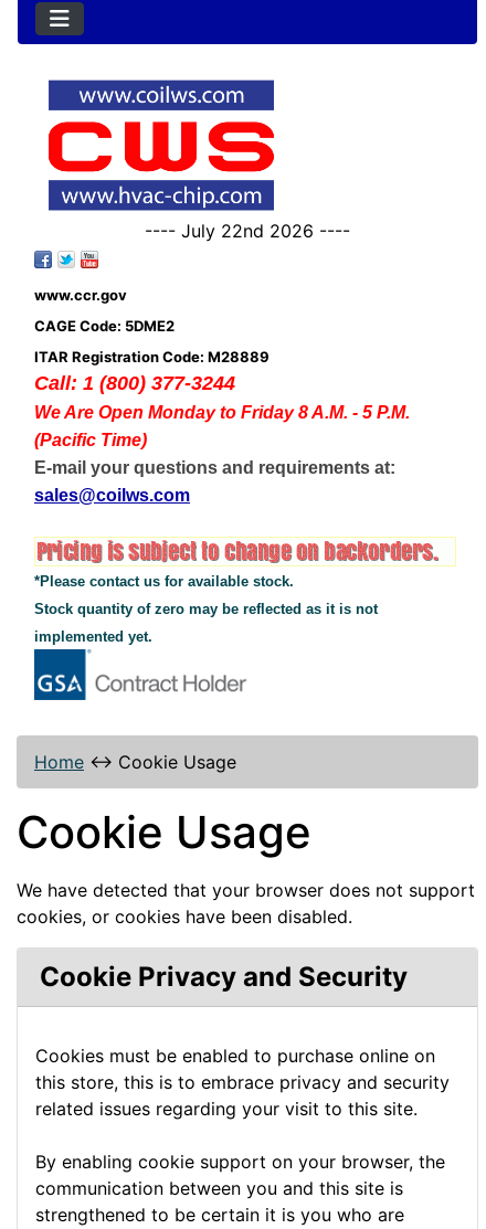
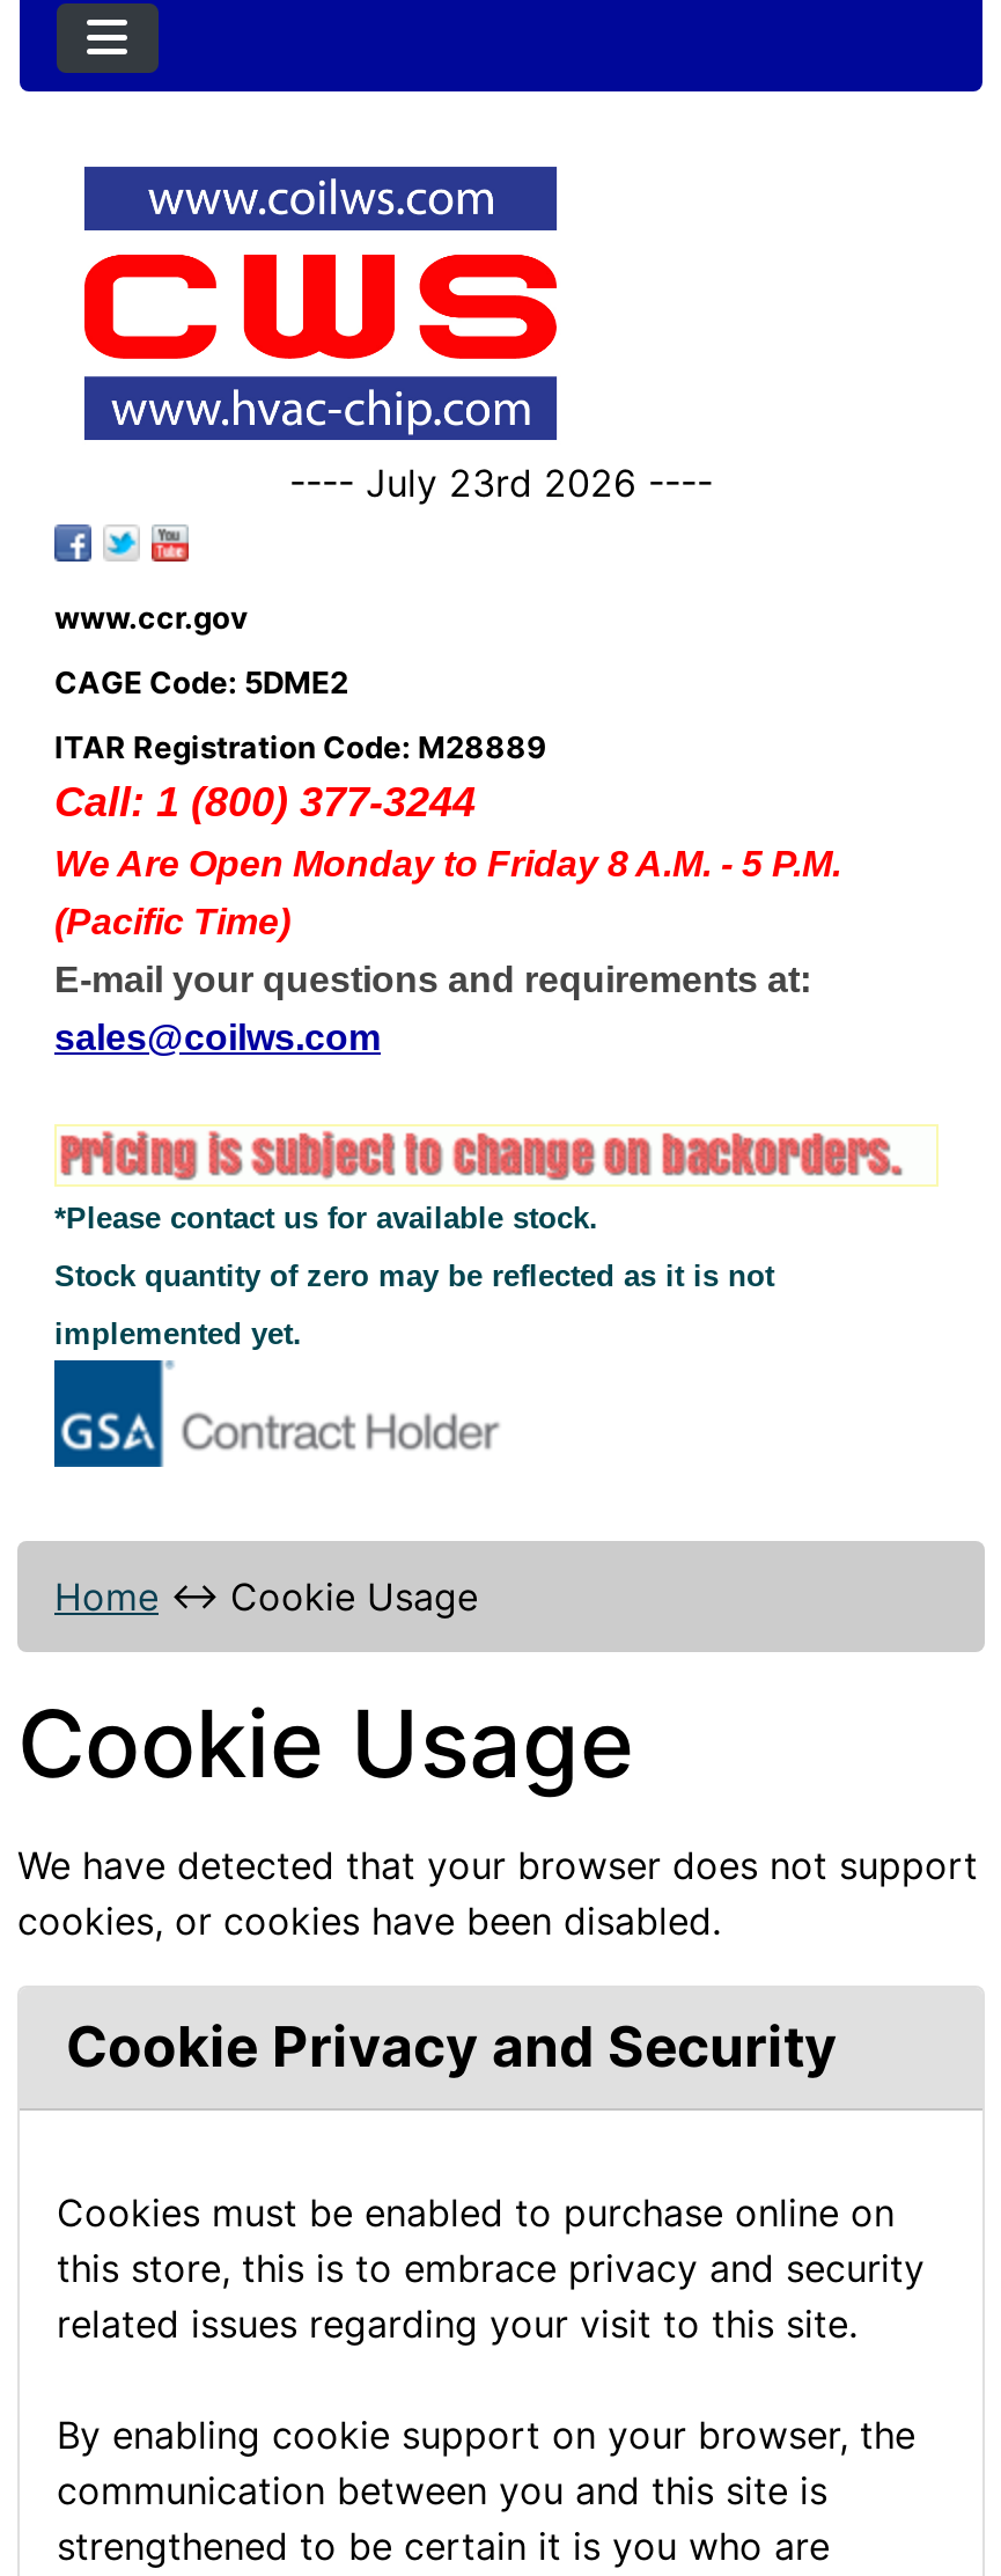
- ---- July 22nd 2026 ----
+ ---- July 23rd 2026 ----
